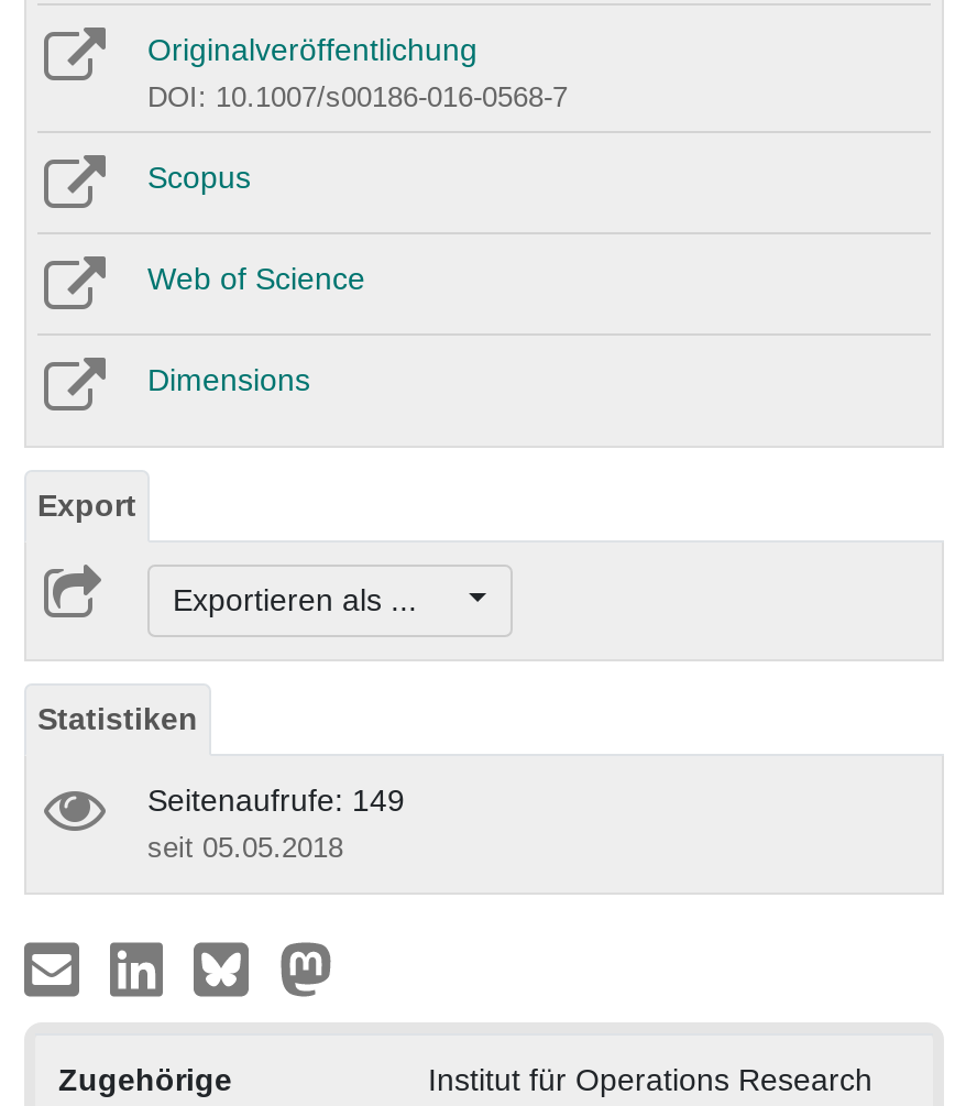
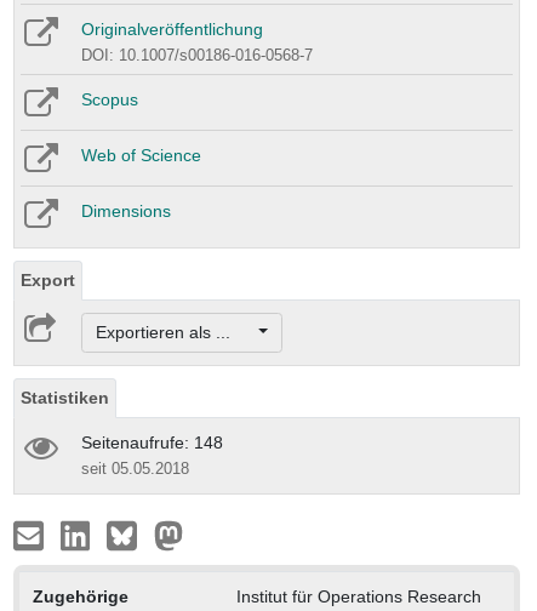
- Seitenaufrufe: 149
+ Seitenaufrufe: 148
